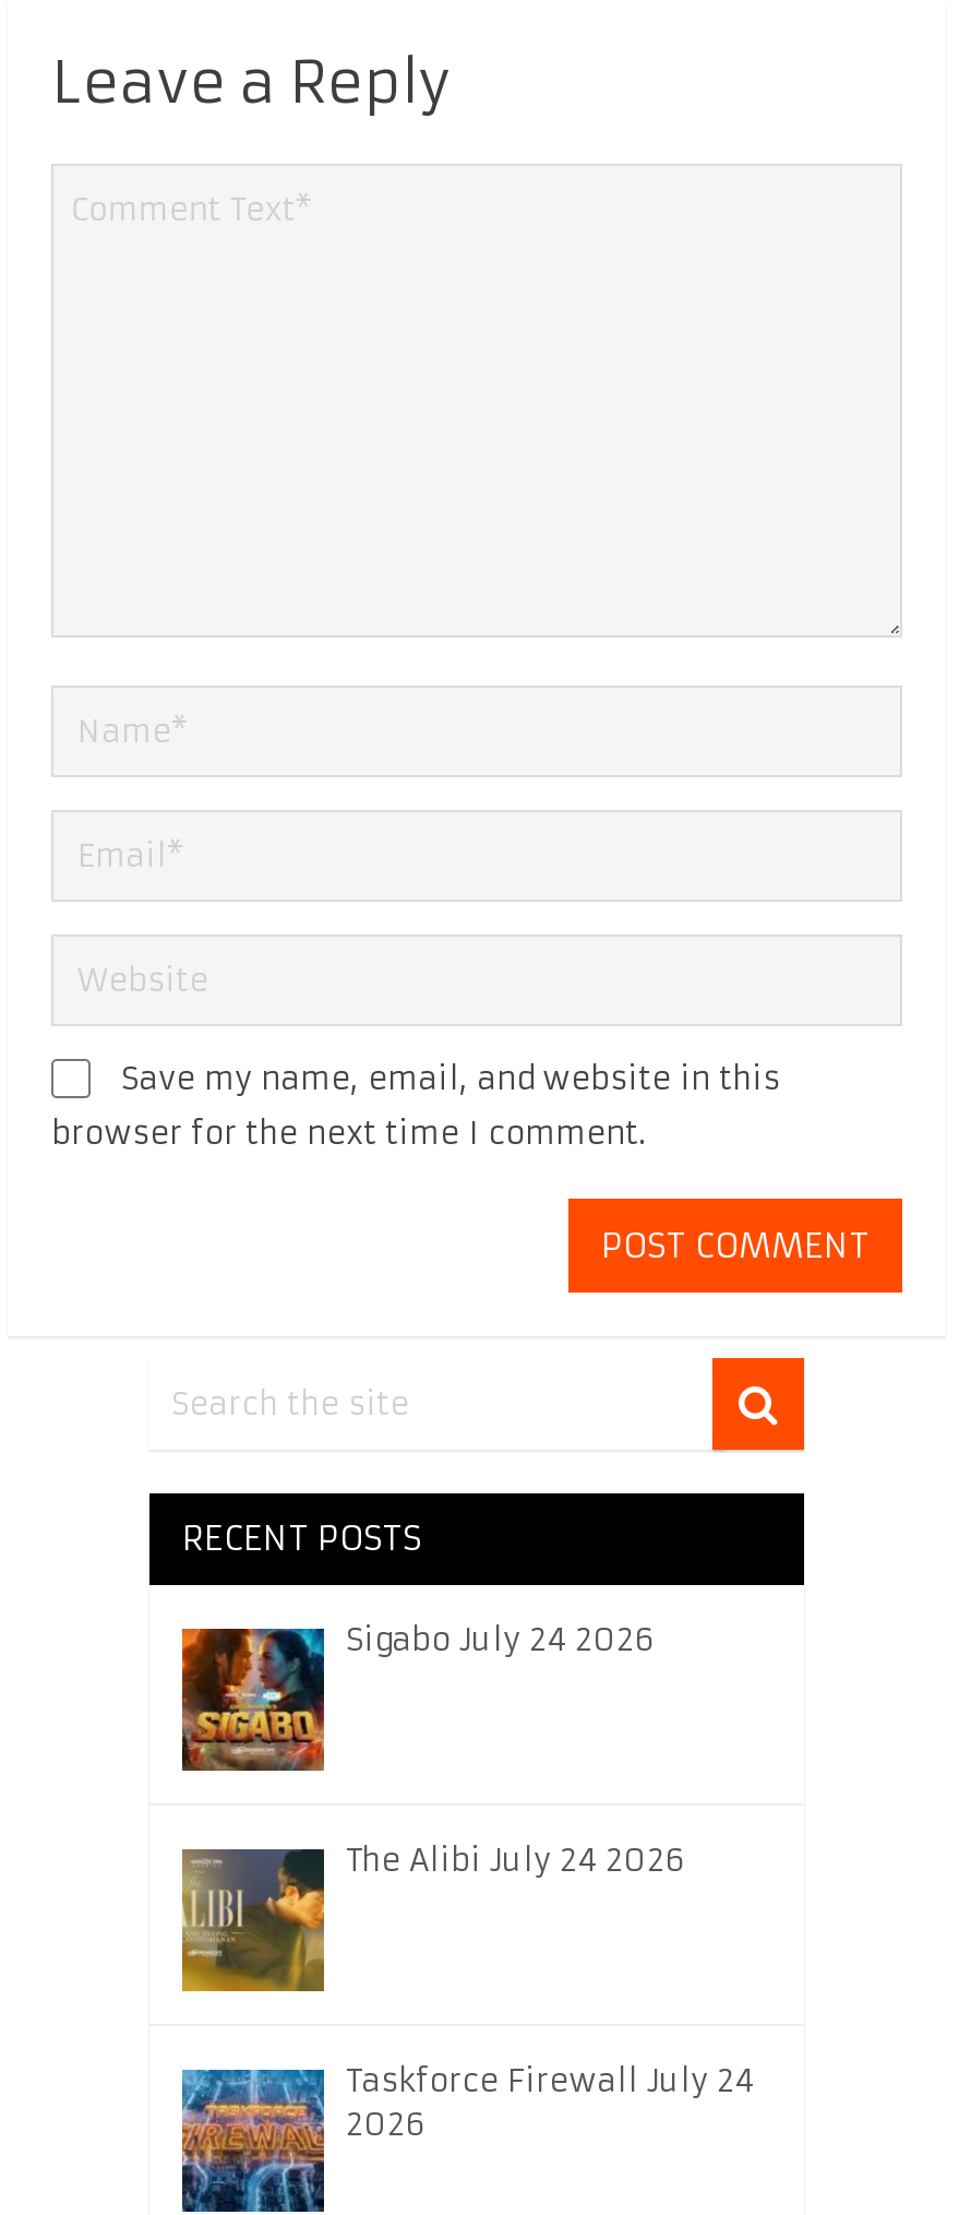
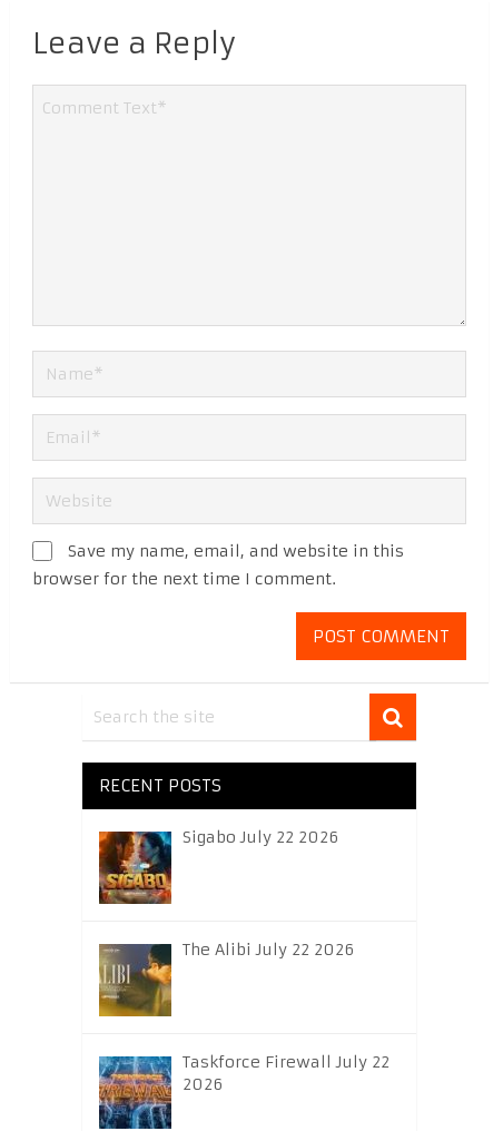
- Sigabo July 24 2026
+ Sigabo July 22 2026

- The Alibi July 24 2026
+ The Alibi July 22 2026

- Taskforce Firewall July 24
+ Taskforce Firewall July 22
